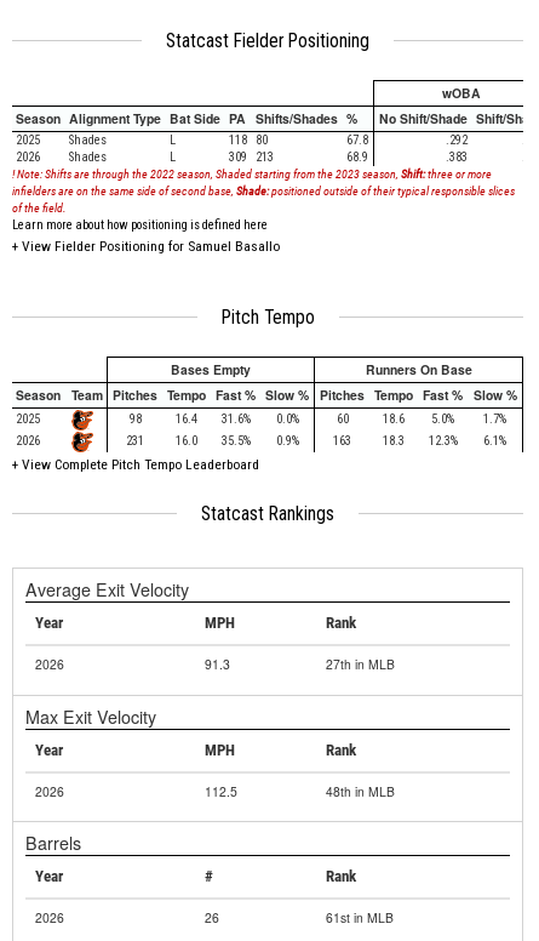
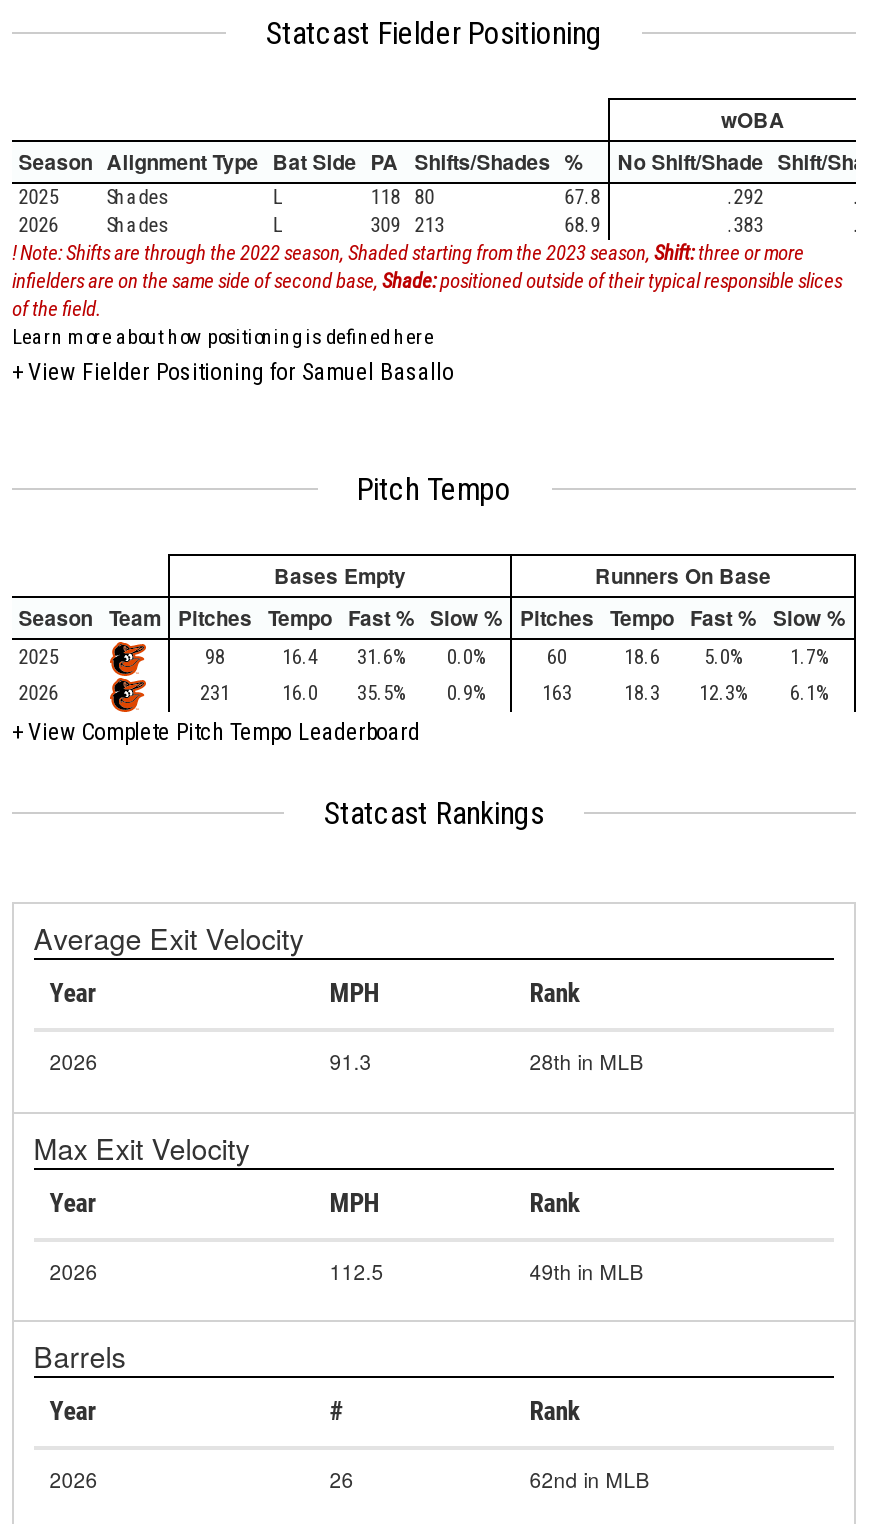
- 27th in MLB
+ 28th in MLB

- 48th in MLB
+ 49th in MLB

- 61st in MLB
+ 62nd in MLB
